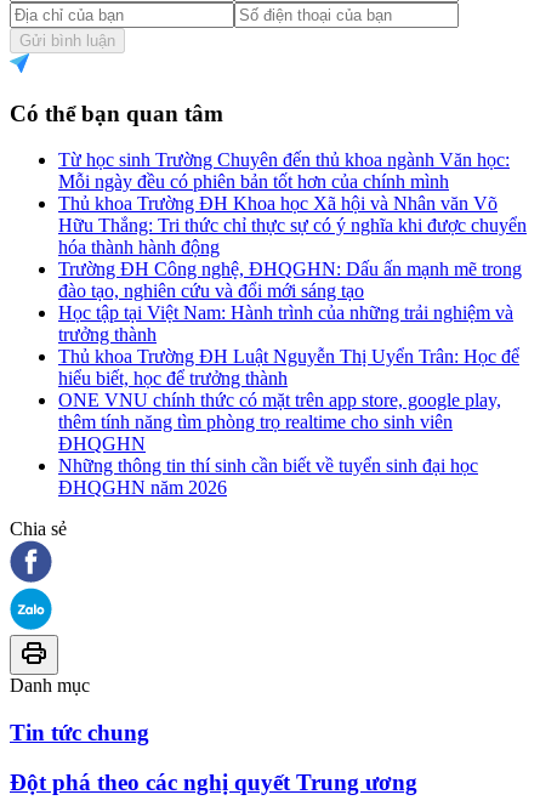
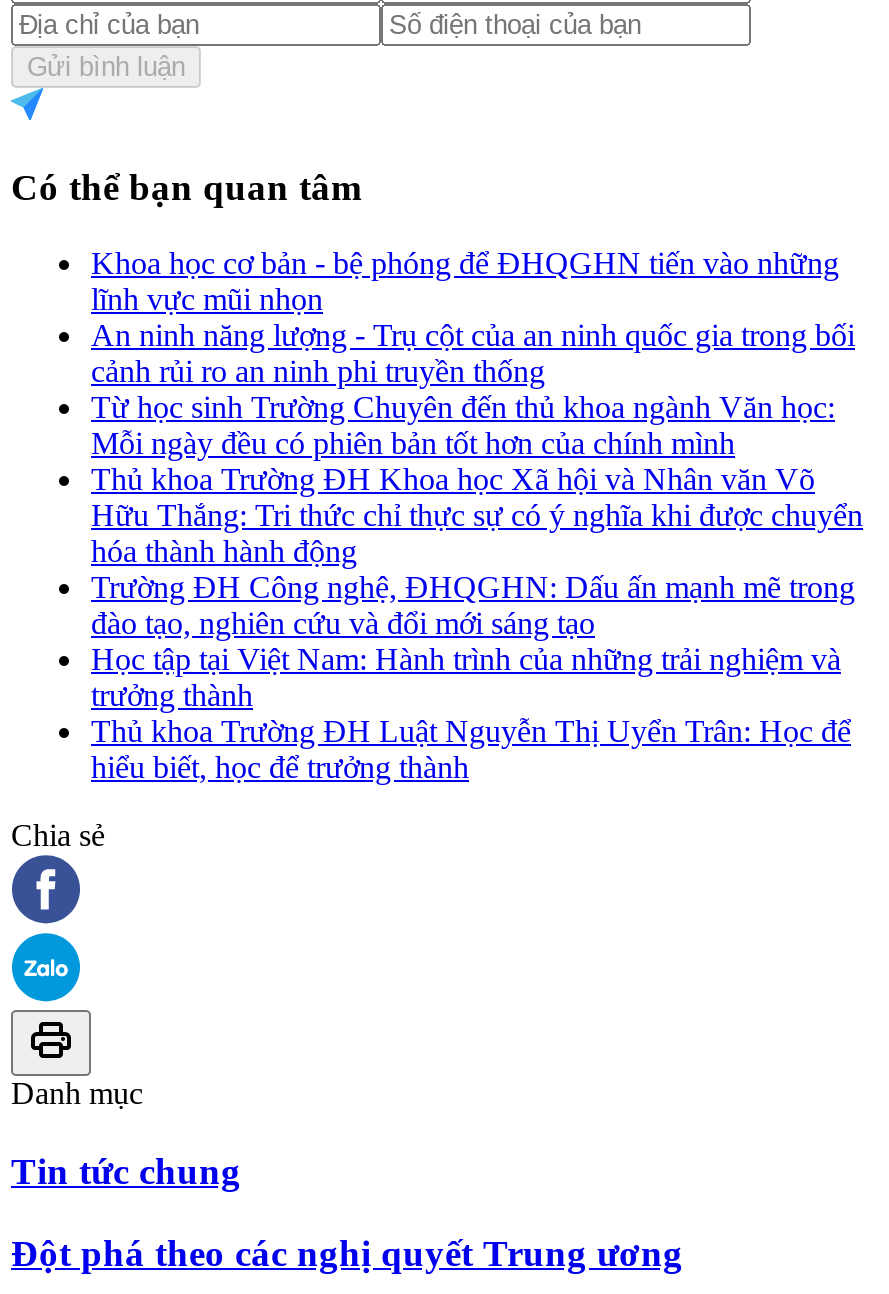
+ Khoa học cơ bản - bệ phóng để ĐHQGHN tiến vào những
+ lĩnh vực mũi nhọn
+ An ninh năng lượng - Trụ cột của an ninh quốc gia trong bối
+ cảnh rủi ro an ninh phi truyền thống

moved down: Từ học sinh Trường Chuyên đến thủ khoa ngành Văn học: | Mỗi ngày đều có phiên bản tốt hơn của chính mình | Thủ khoa Trường ĐH Khoa học Xã hội và Nhân văn Võ | ... | Thủ khoa Trường ĐH Luật Nguyễn Thị Uyển Trân: Học để | hiểu biết, học để trưởng thành

- ONE VNU chính thức có mặt trên app store, google play,
- thêm tính năng tìm phòng trọ realtime cho sinh viên
- ĐHQGHN
- Những thông tin thí sinh cần biết về tuyển sinh đại học
- ĐHQGHN năm 2026
